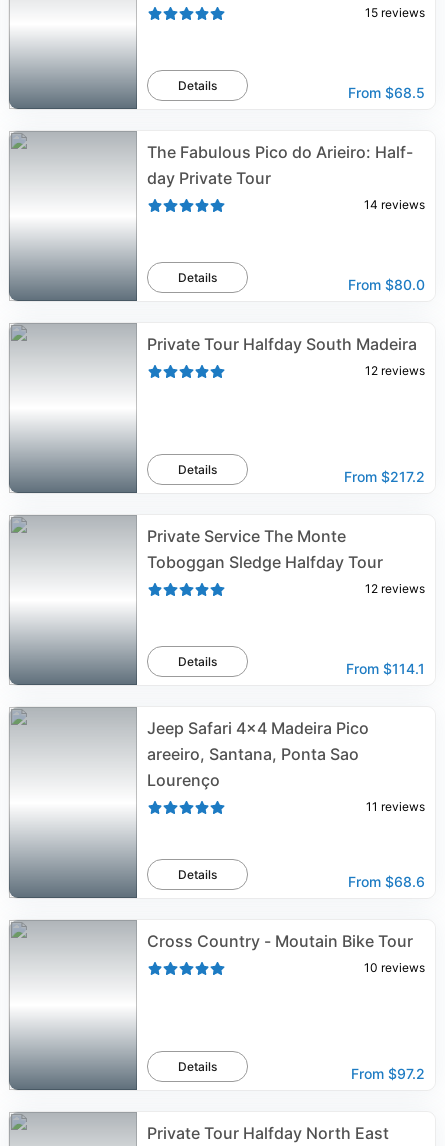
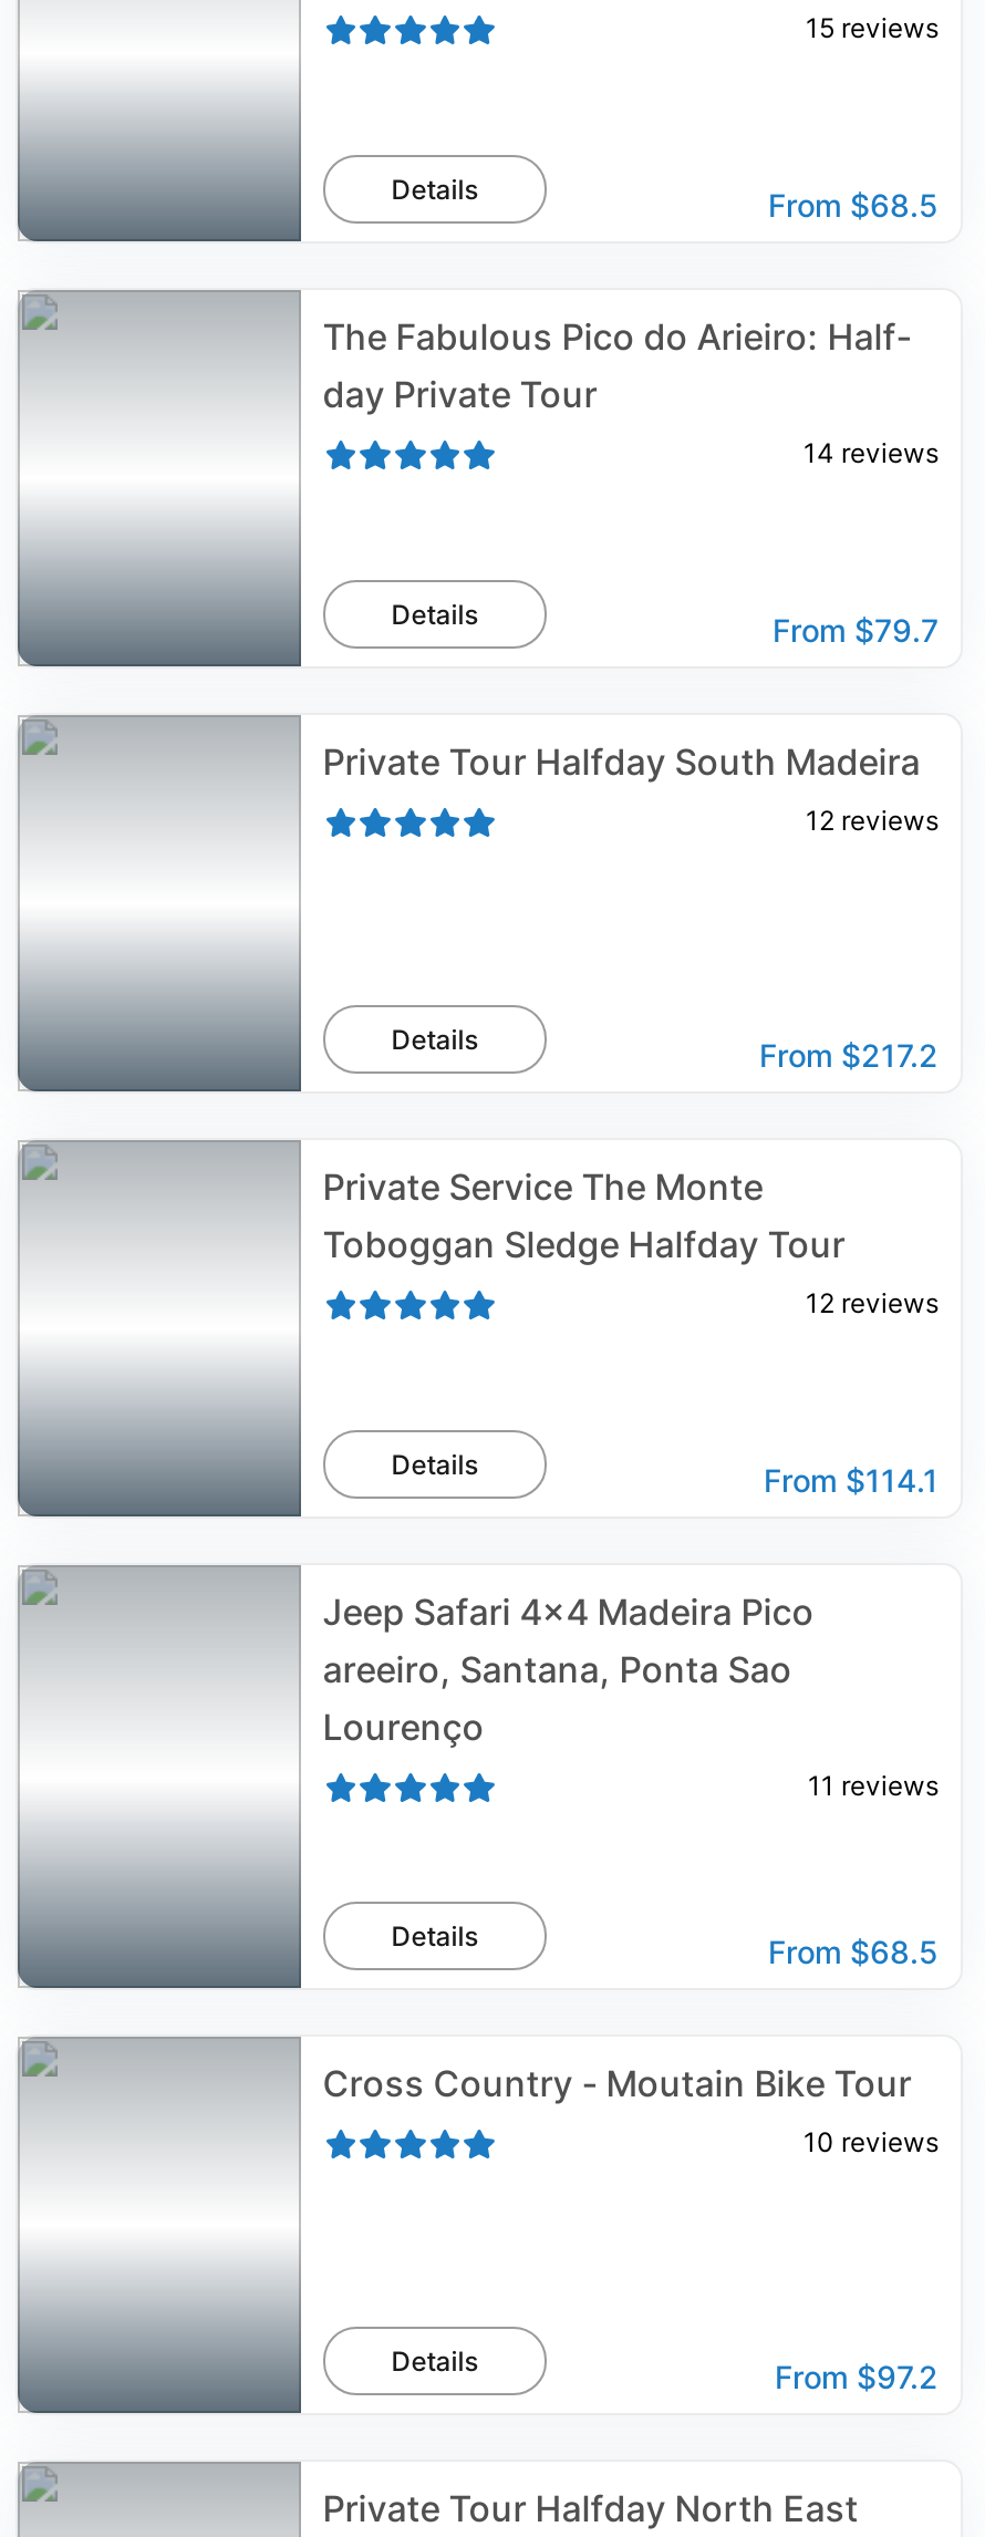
- From $80.0
+ From $79.7

- From $68.6
+ From $68.5
